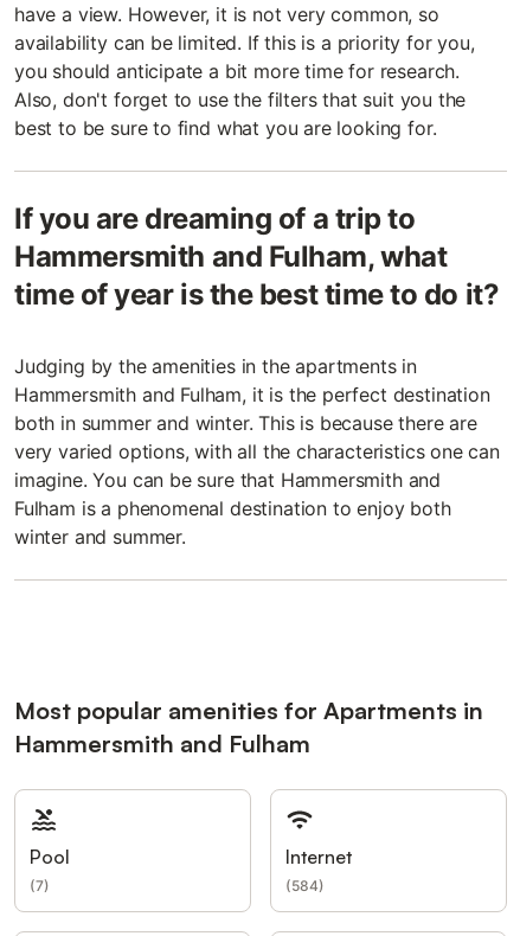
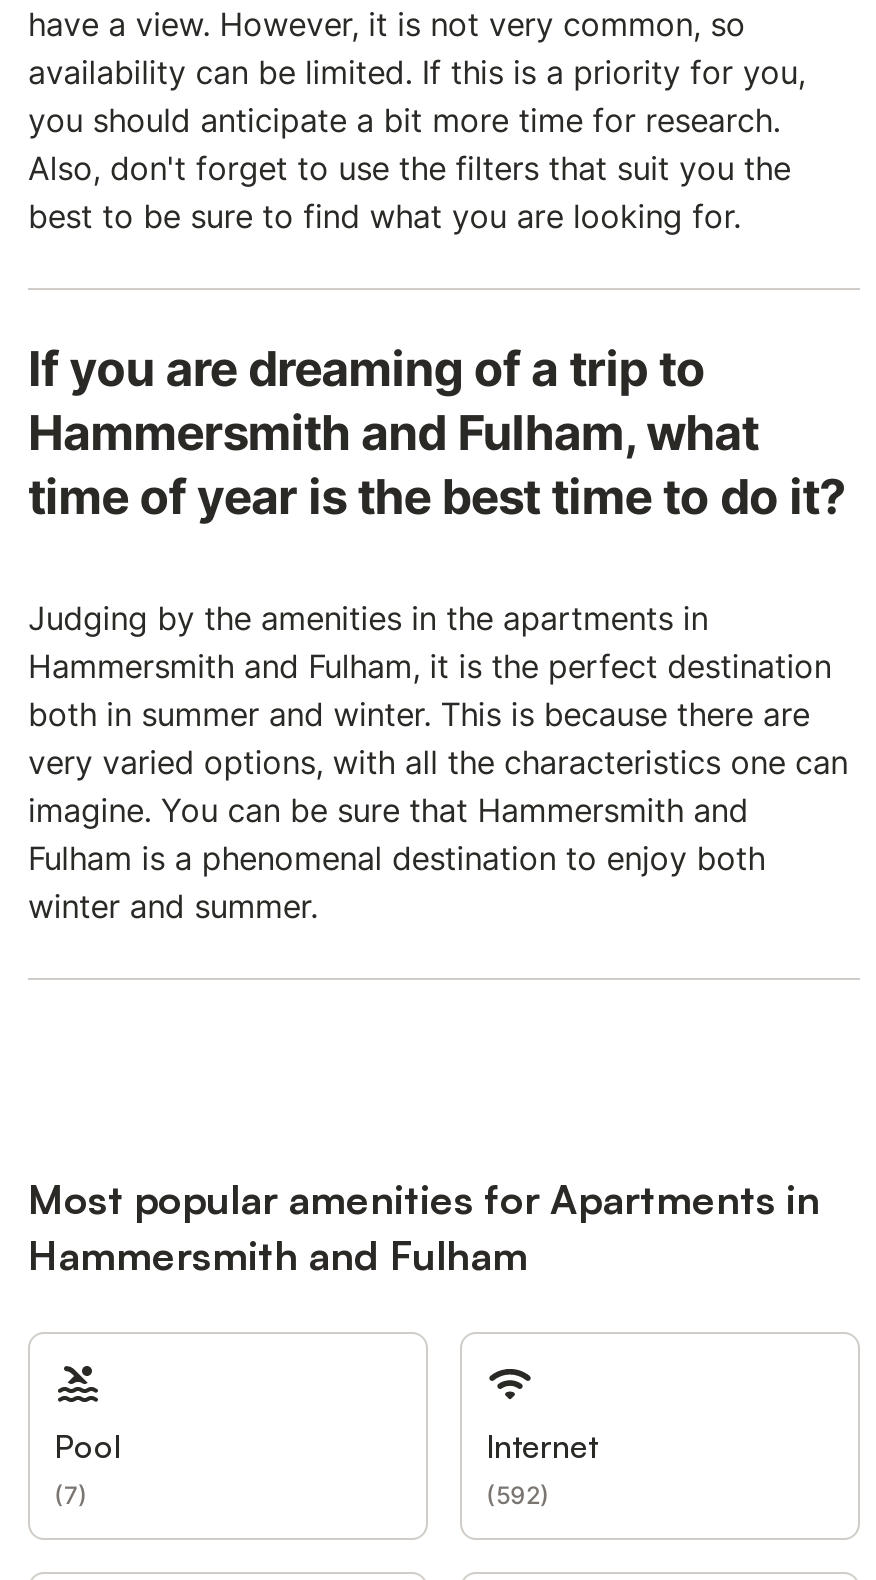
- (584)
+ (592)
